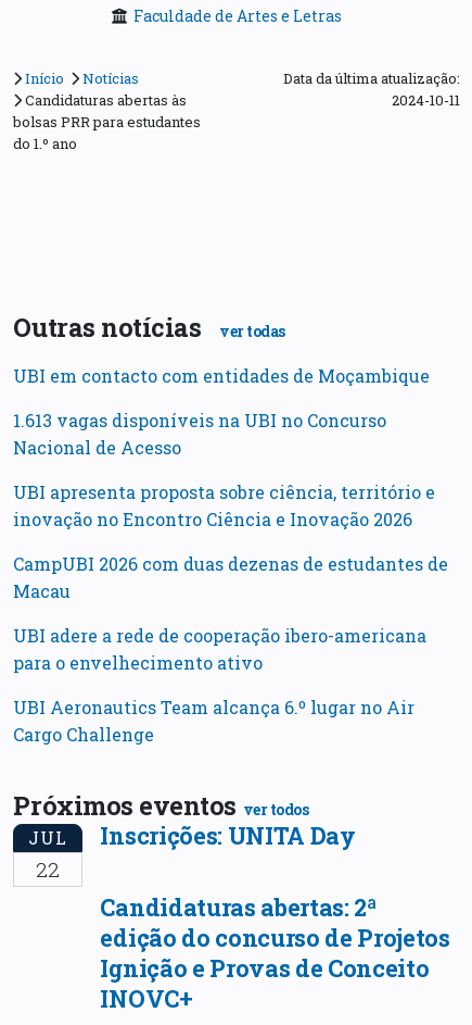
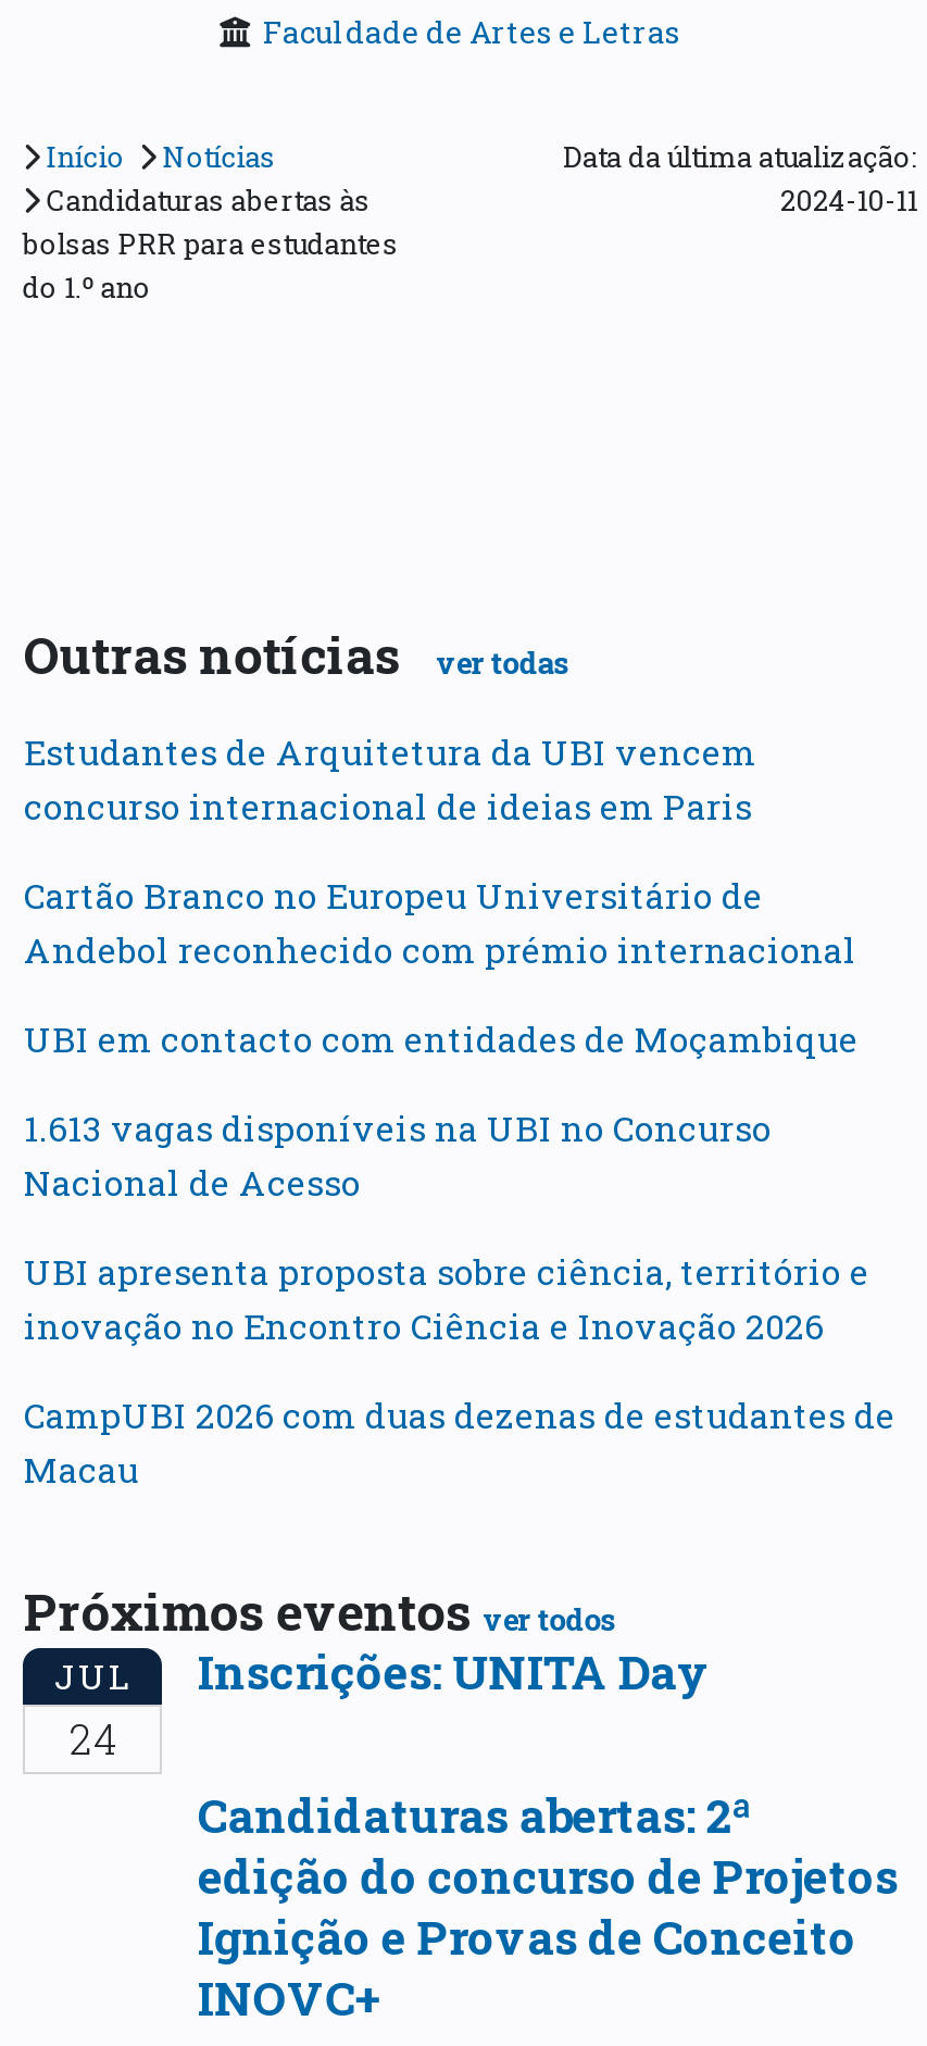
+ Estudantes de Arquitetura da UBI vencem
+ concurso internacional de ideias em Paris
+ Cartão Branco no Europeu Universitário de
+ Andebol reconhecido com prémio internacional

moved down: UBI em contacto com entidades de Moçambique | 1.613 vagas disponíveis na UBI no Concurso | Nacional de Acesso | UBI apresenta proposta sobre ciência, território e | inovação no Encontro Ciência e Inovação 2026 | CampUBI 2026 com duas dezenas de estudantes de | Macau

- UBI adere a rede de cooperação ibero-americana
- para o envelhecimento ativo
- UBI Aeronautics Team alcança 6.º lugar no Air
- Cargo Challenge

- 22
+ 24
